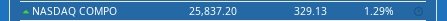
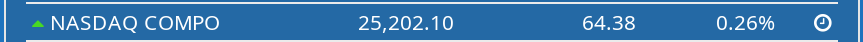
- 25,837.20
+ 25,202.10

- 329.13
+ 64.38

- 1.29%
+ 0.26%
